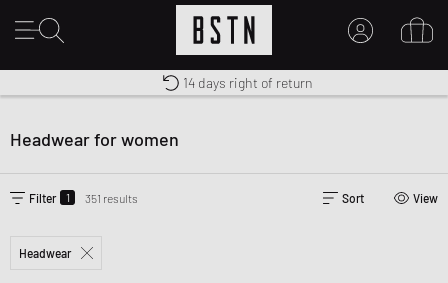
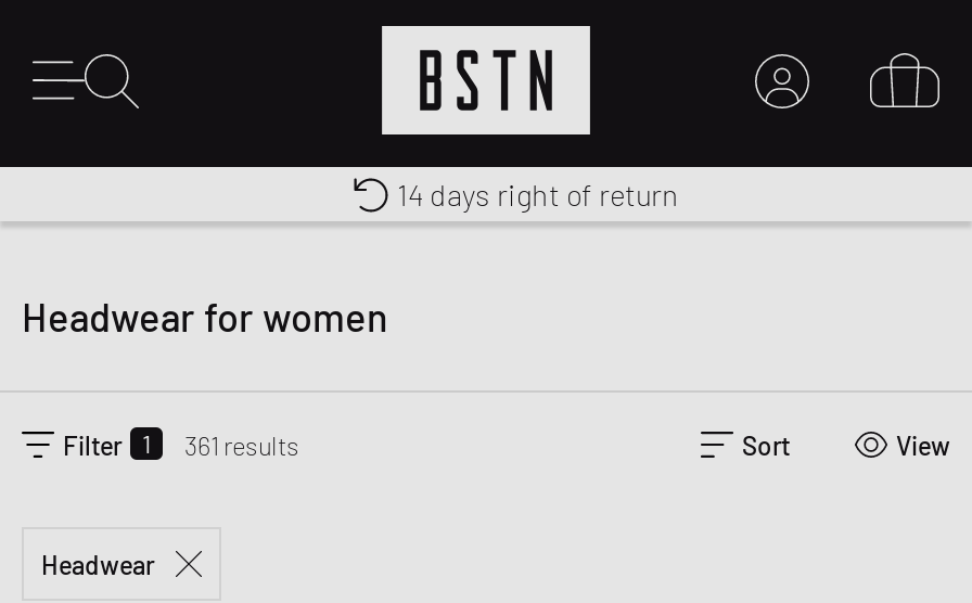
- Filter 1 351 results
+ Filter 1 361 results
